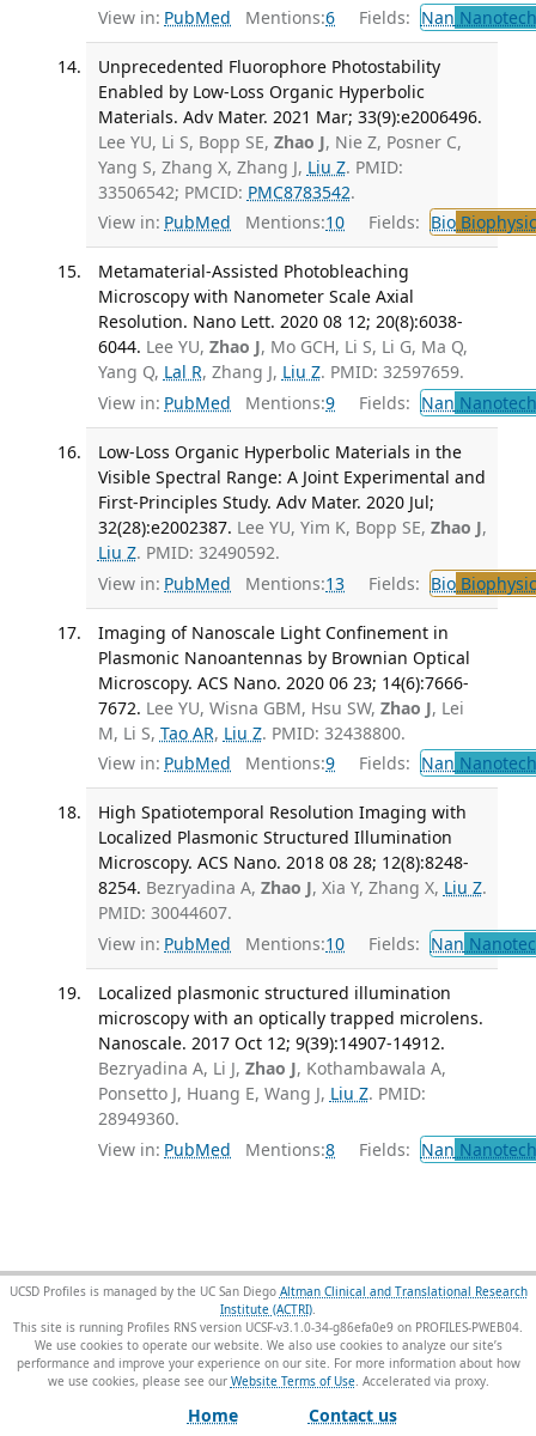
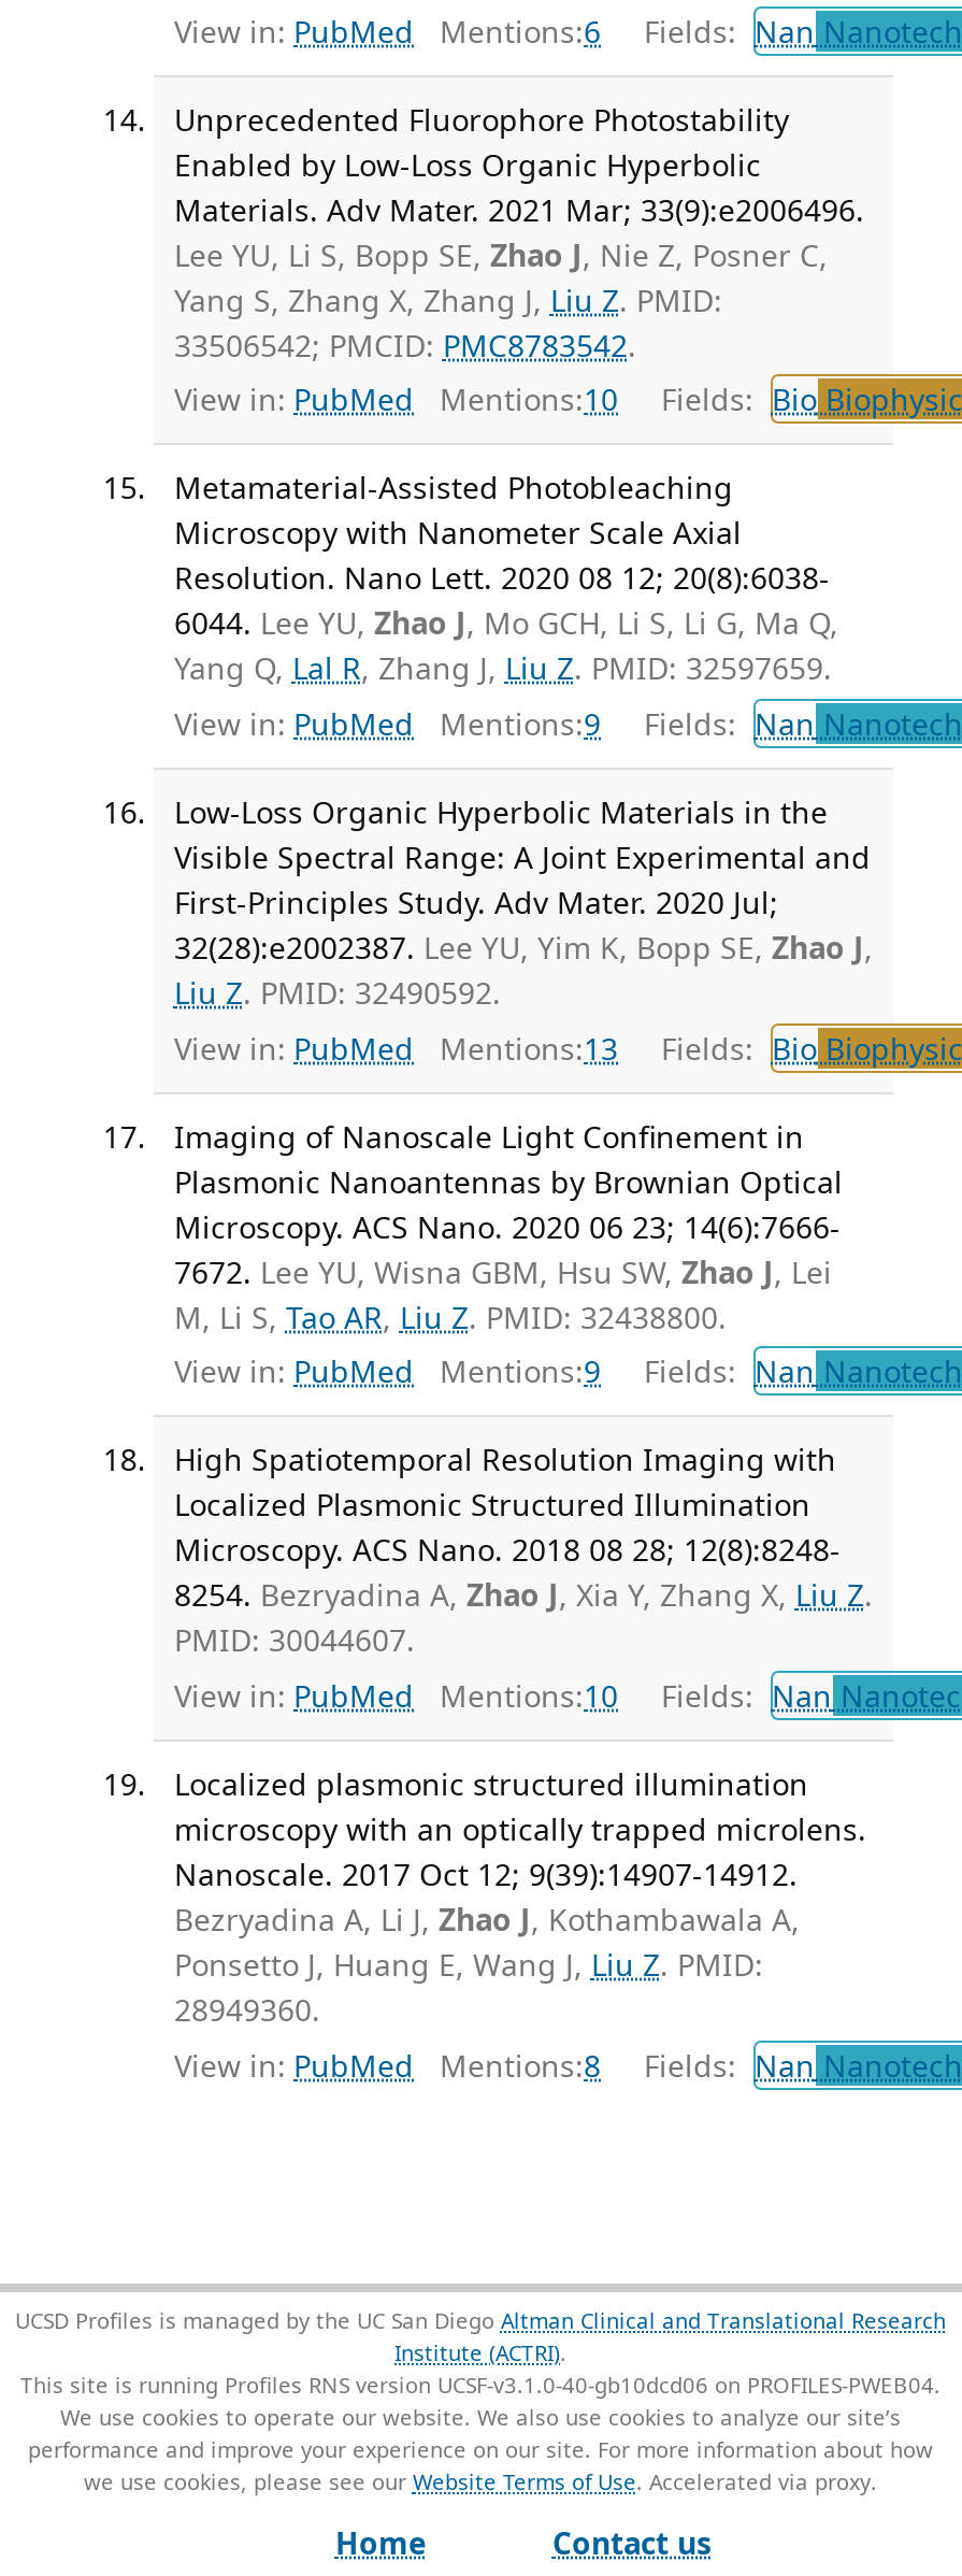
- This site is running Profiles RNS version UCSF-v3.1.0-34-g86efa0e9 on PROFILES-PWEB04.
+ This site is running Profiles RNS version UCSF-v3.1.0-40-gb10dcd06 on PROFILES-PWEB04.
